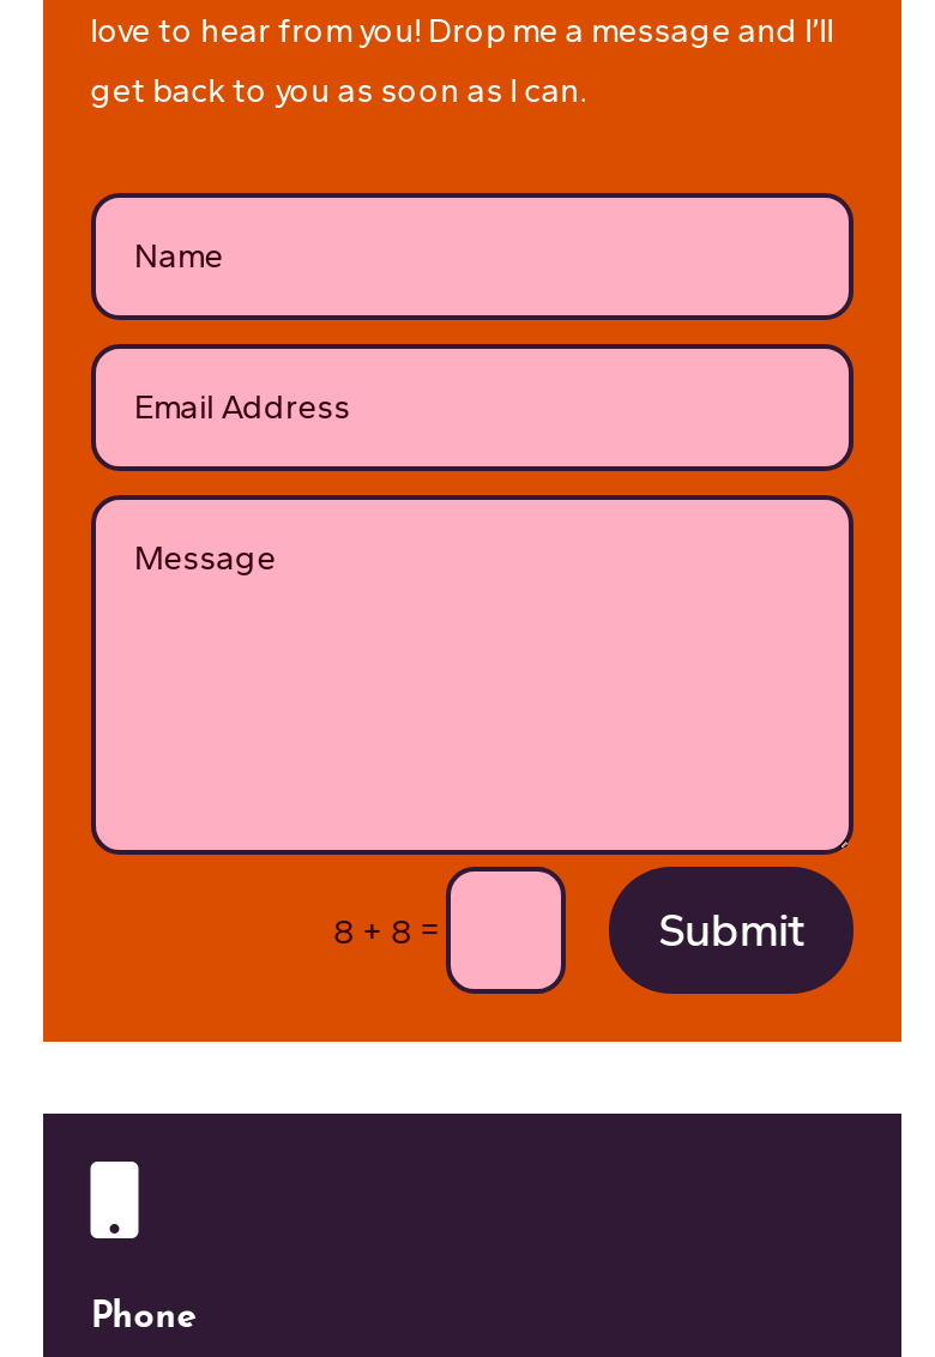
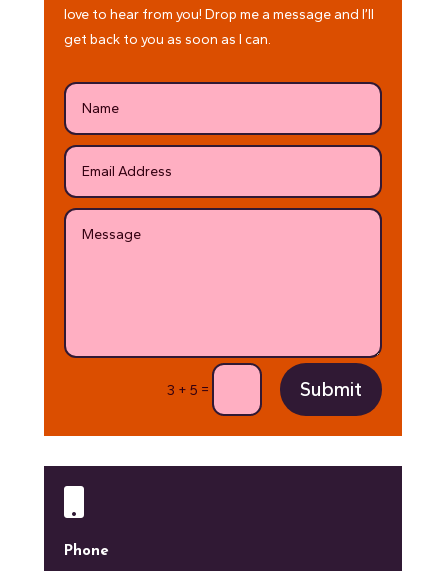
- 8 + 8 =
+ 3 + 5 =
